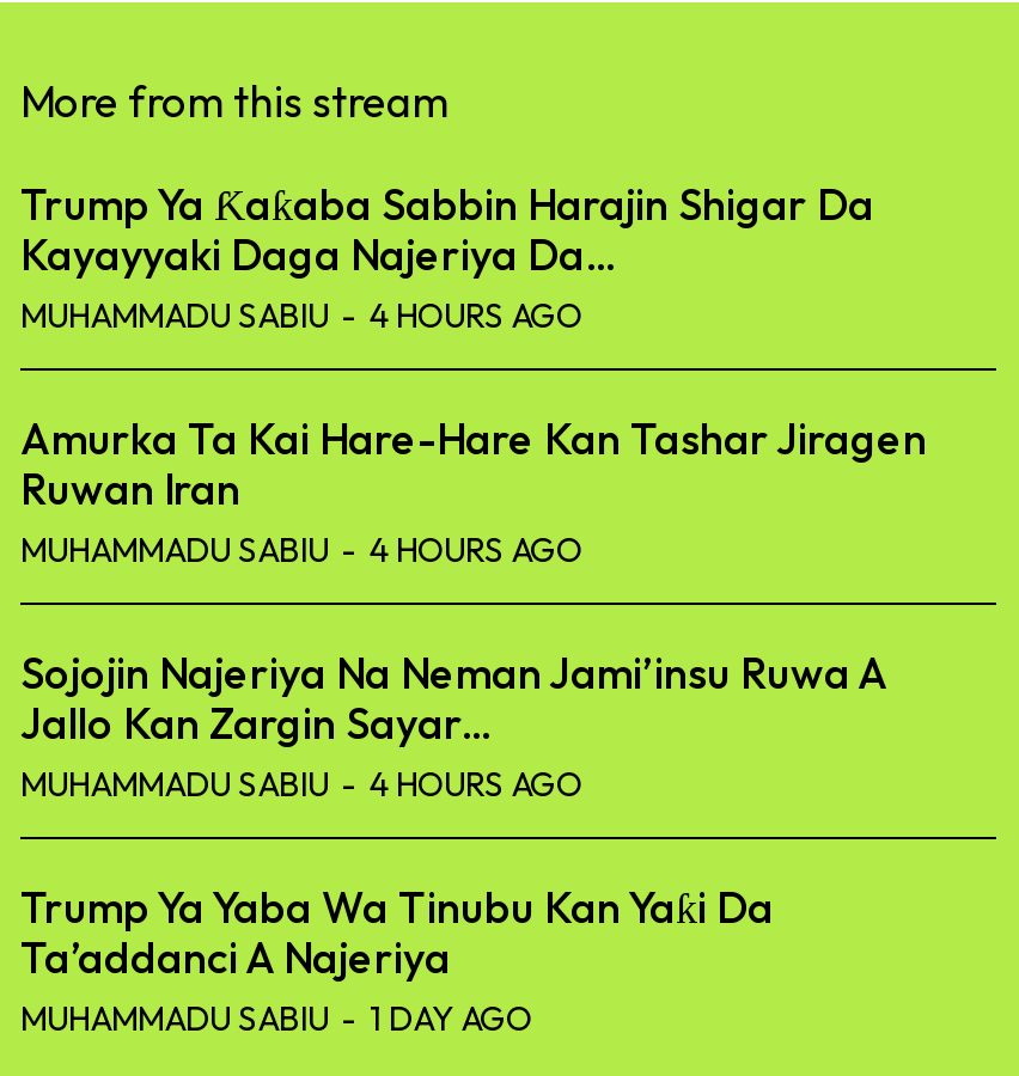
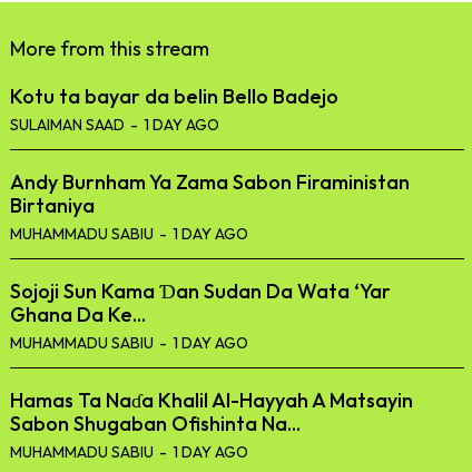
- Trump Ya Ƙaƙaba Sabbin Harajin Shigar Da
- Kayayyaki Daga Najeriya Da...
- MUHAMMADU SABIU - 4 HOURS AGO
+ Kotu ta bayar da belin Bello Badejo
+ SULAIMAN SAAD - 1 DAY AGO

- Amurka Ta Kai Hare-Hare Kan Tashar Jiragen
- Ruwan Iran
- MUHAMMADU SABIU - 4 HOURS AGO
+ Andy Burnham Ya Zama Sabon Firaministan
+ Birtaniya
+ MUHAMMADU SABIU - 1 DAY AGO

- Sojojin Najeriya Na Neman Jami’insu Ruwa A
- Jallo Kan Zargin Sayar...
- MUHAMMADU SABIU - 4 HOURS AGO
+ Sojoji Sun Kama Ɗan Sudan Da Wata ‘Yar
+ Ghana Da Ke...
+ MUHAMMADU SABIU - 1 DAY AGO

- Trump Ya Yaba Wa Tinubu Kan Yaƙi Da
- Ta’addanci A Najeriya
+ Hamas Ta Naɗa Khalil Al-Hayyah A Matsayin
+ Sabon Shugaban Ofishinta Na...
